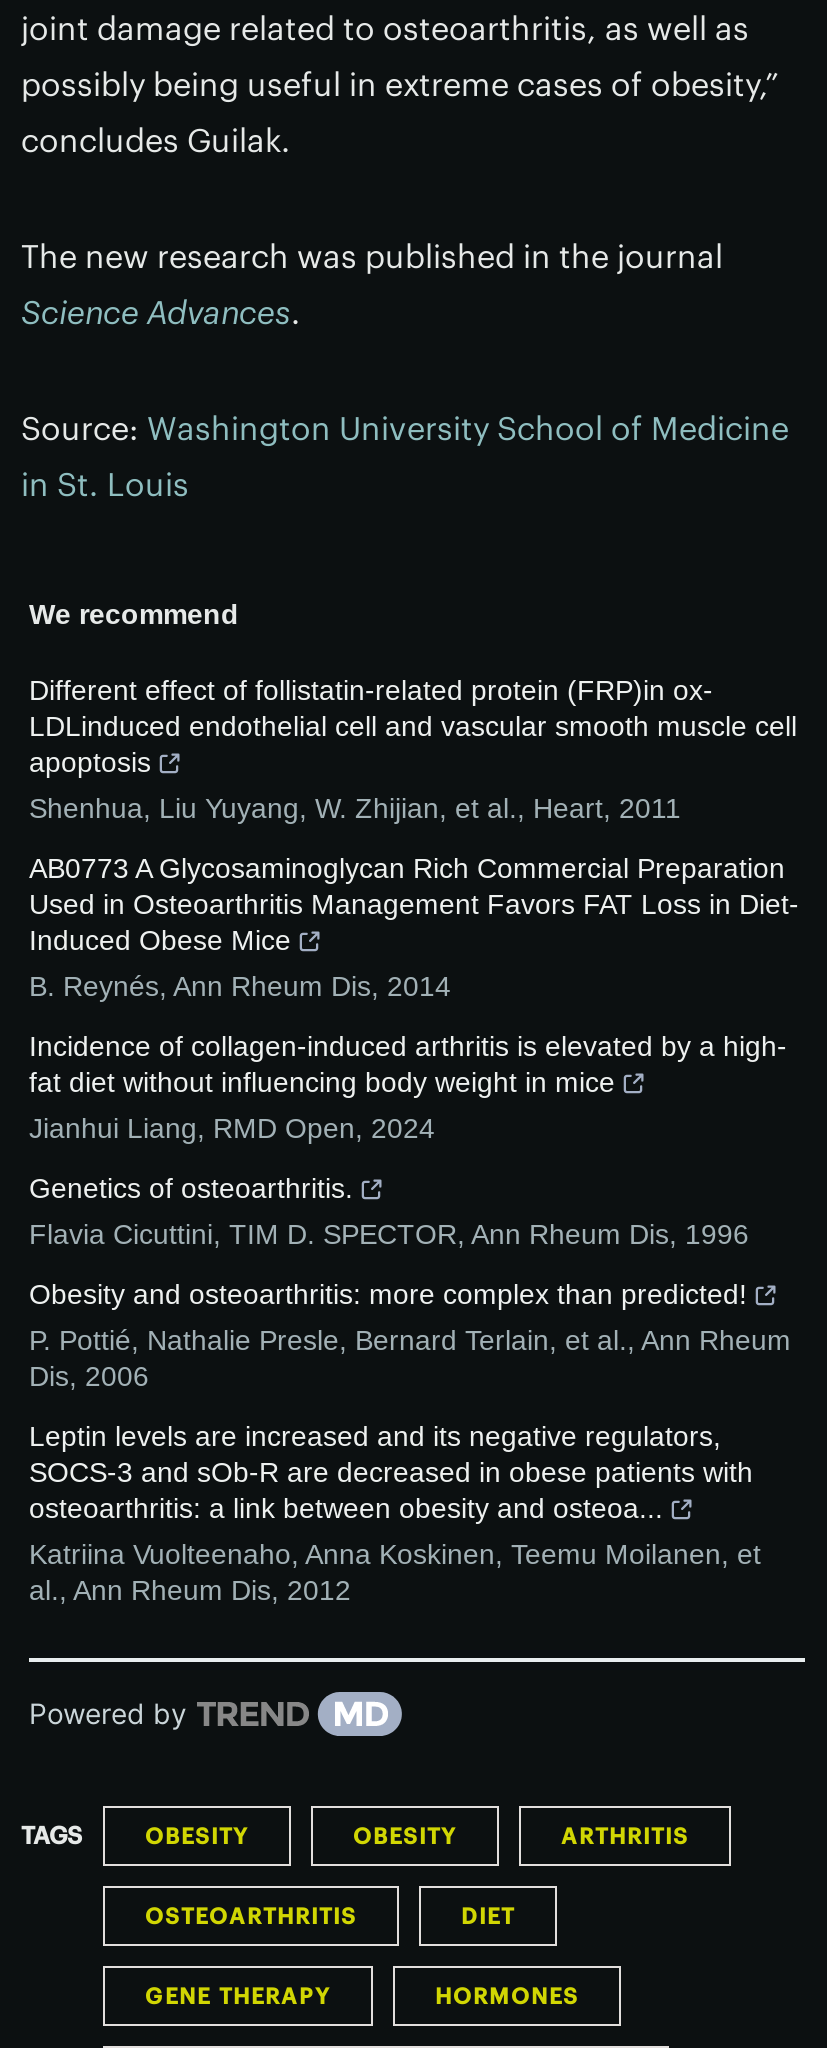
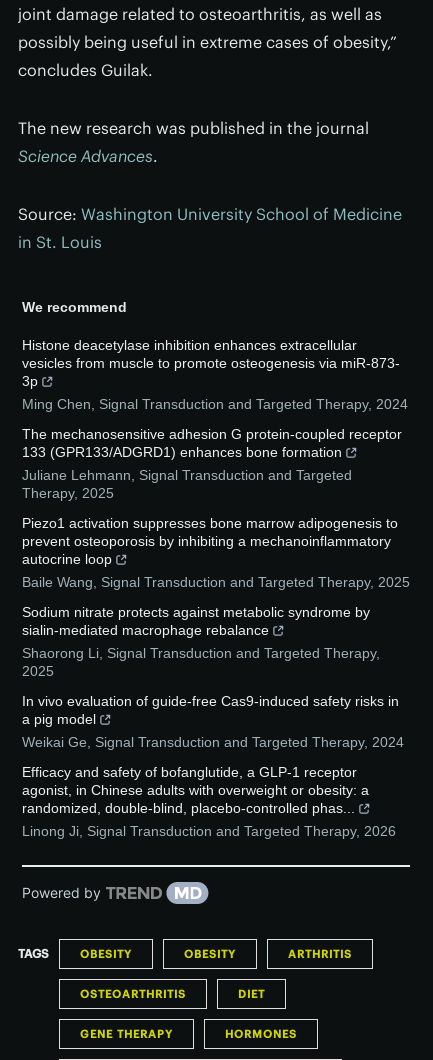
- Different effect of follistatin-related protein (FRP)in ox-
- LDLinduced endothelial cell and vascular smooth muscle cell
- apoptosis
- Shenhua, Liu Yuyang, W. Zhijian, et al., Heart, 2011
+ Histone deacetylase inhibition enhances extracellular
+ vesicles from muscle to promote osteogenesis via miR-873-
+ 3p
+ Ming Chen, Signal Transduction and Targeted Therapy, 2024

- AB0773 A Glycosaminoglycan Rich Commercial Preparation
- Used in Osteoarthritis Management Favors FAT Loss in Diet-
- Induced Obese Mice
- B. Reynés, Ann Rheum Dis, 2014
+ The mechanosensitive adhesion G protein-coupled receptor
+ 133 (GPR133/ADGRD1) enhances bone formation
+ Juliane Lehmann, Signal Transduction and Targeted
+ Therapy, 2025

- Incidence of collagen-induced arthritis is elevated by a high-
- fat diet without influencing body weight in mice
- Jianhui Liang, RMD Open, 2024
+ Piezo1 activation suppresses bone marrow adipogenesis to
+ prevent osteoporosis by inhibiting a mechanoinflammatory
+ autocrine loop
+ Baile Wang, Signal Transduction and Targeted Therapy, 2025

- Genetics of osteoarthritis.
- Flavia Cicuttini, TIM D. SPECTOR, Ann Rheum Dis, 1996
+ Sodium nitrate protects against metabolic syndrome by
+ sialin-mediated macrophage rebalance
+ Shaorong Li, Signal Transduction and Targeted Therapy,
+ 2025

- Obesity and osteoarthritis: more complex than predicted!
- P. Pottié, Nathalie Presle, Bernard Terlain, et al., Ann Rheum
- Dis, 2006
+ In vivo evaluation of guide-free Cas9-induced safety risks in
+ a pig model
+ Weikai Ge, Signal Transduction and Targeted Therapy, 2024

- Leptin levels are increased and its negative regulators,
- SOCS-3 and sOb-R are decreased in obese patients with
- osteoarthritis: a link between obesity and osteoa...
- Katriina Vuolteenaho, Anna Koskinen, Teemu Moilanen, et
- al., Ann Rheum Dis, 2012
+ Efficacy and safety of bofanglutide, a GLP-1 receptor
+ agonist, in Chinese adults with overweight or obesity: a
+ randomized, double-blind, placebo-controlled phas...
+ Linong Ji, Signal Transduction and Targeted Therapy, 2026
